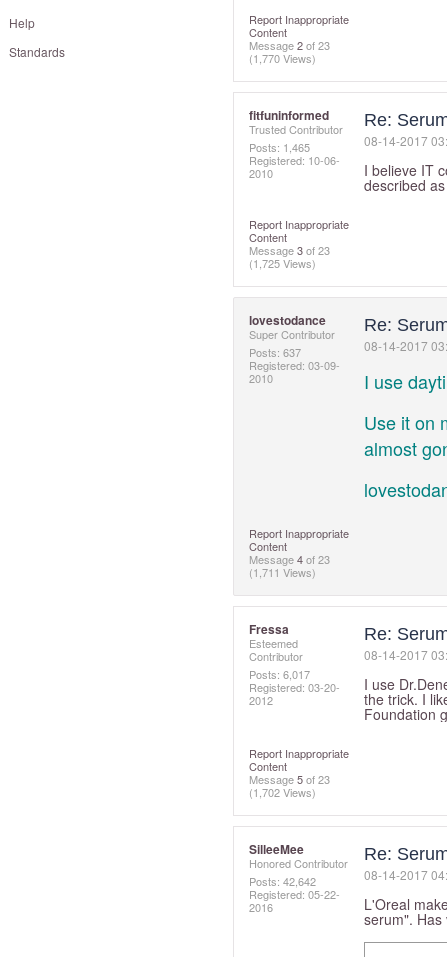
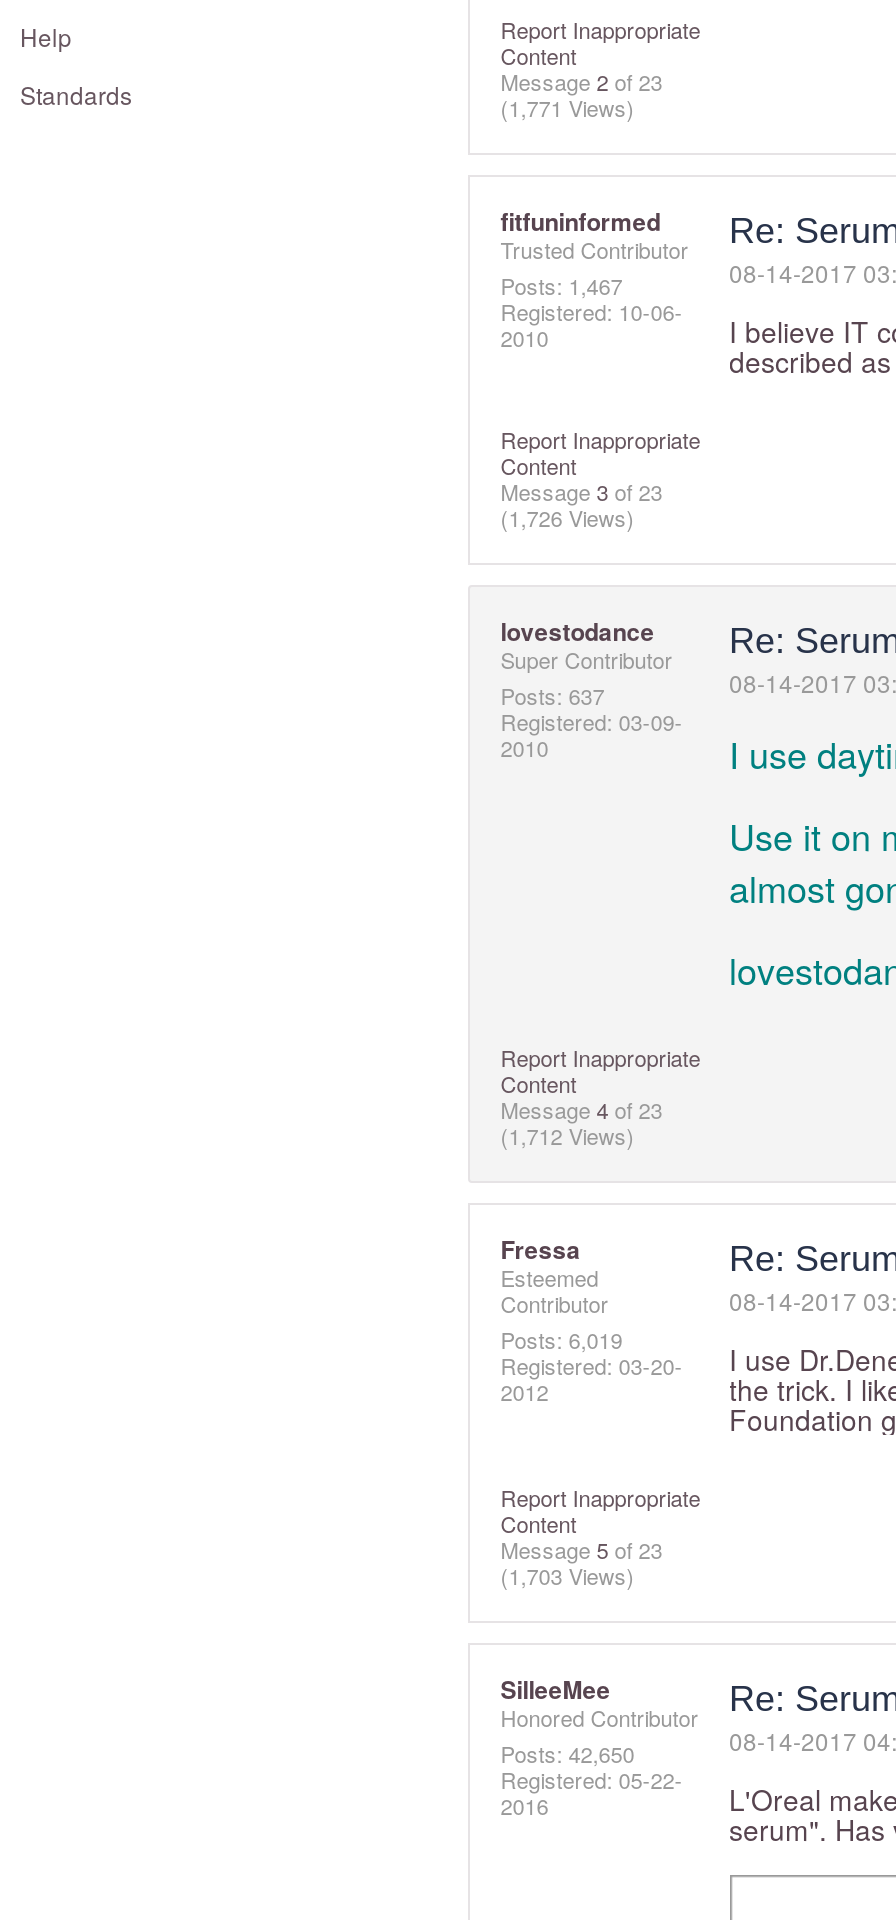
- (1,770 Views)
+ (1,771 Views)

- Posts: 1,465
+ Posts: 1,467

- (1,725 Views)
+ (1,726 Views)

- (1,711 Views)
+ (1,712 Views)

- Posts: 6,017
+ Posts: 6,019

- (1,702 Views)
+ (1,703 Views)

- Posts: 42,642
+ Posts: 42,650
